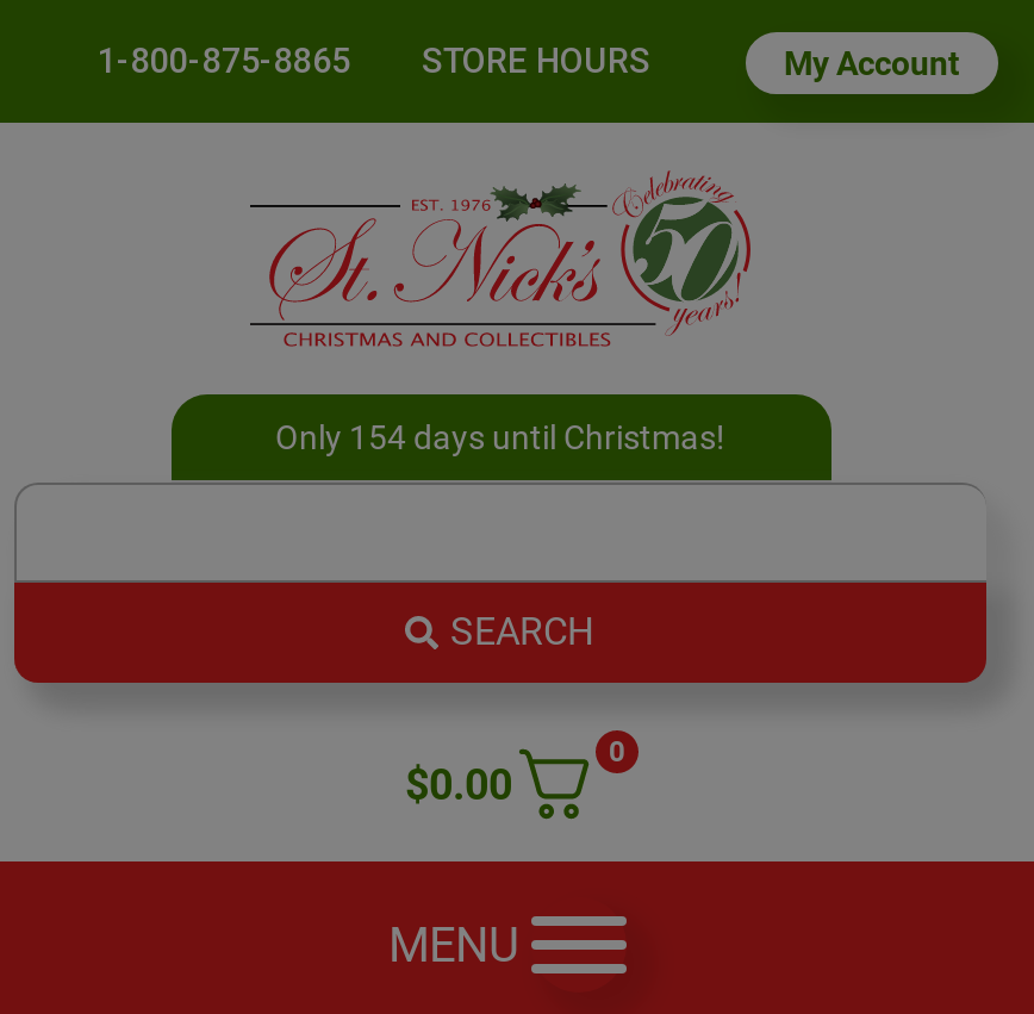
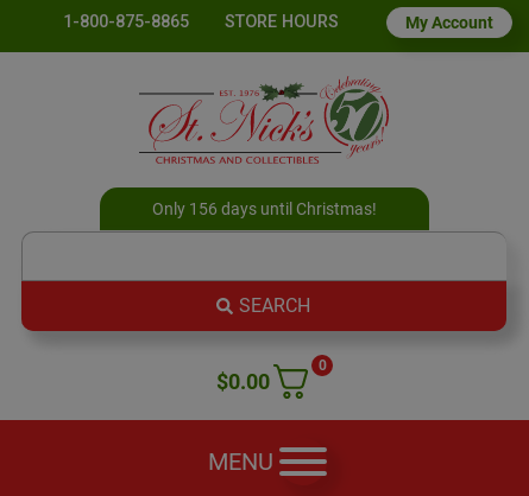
- Only 154 days until Christmas!
+ Only 156 days until Christmas!
